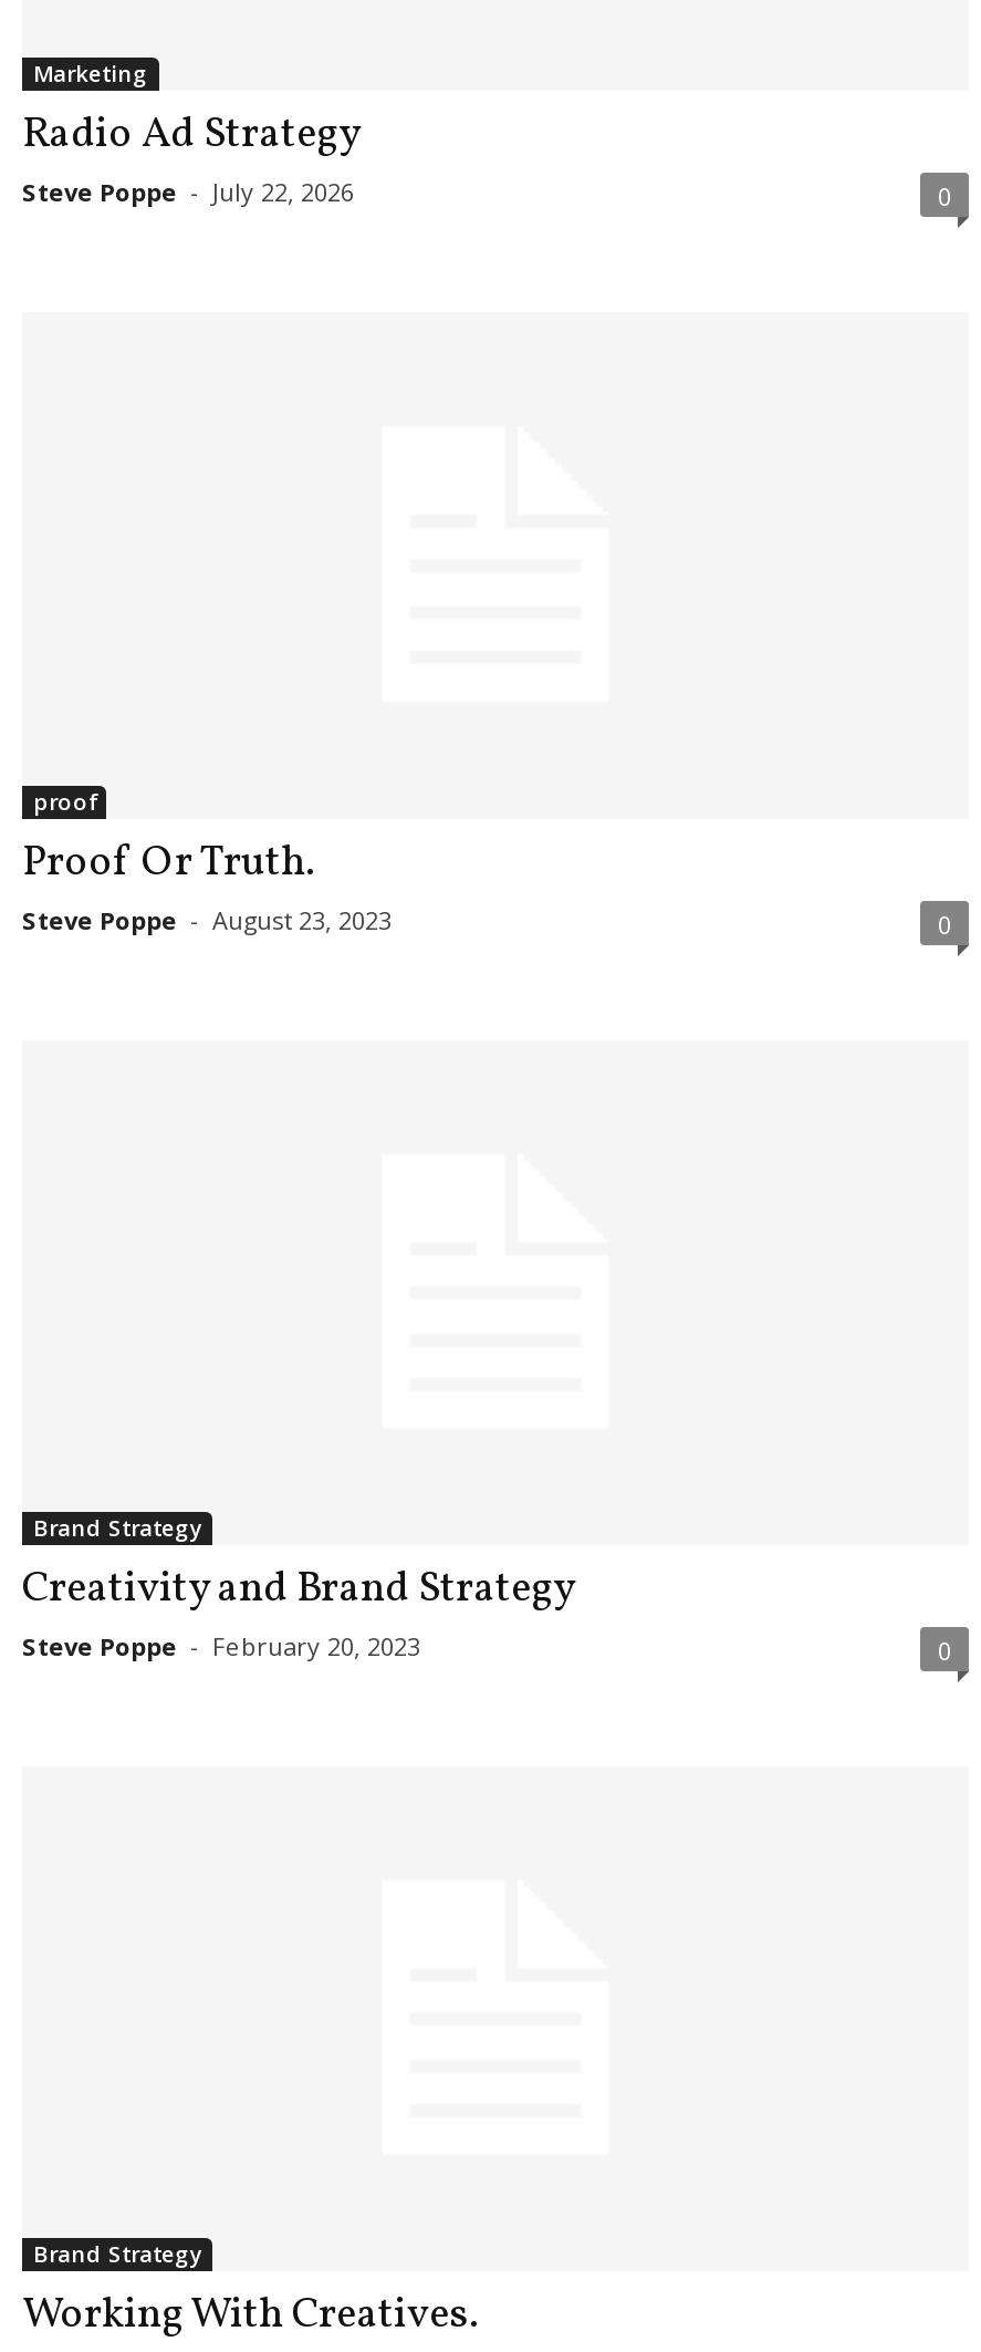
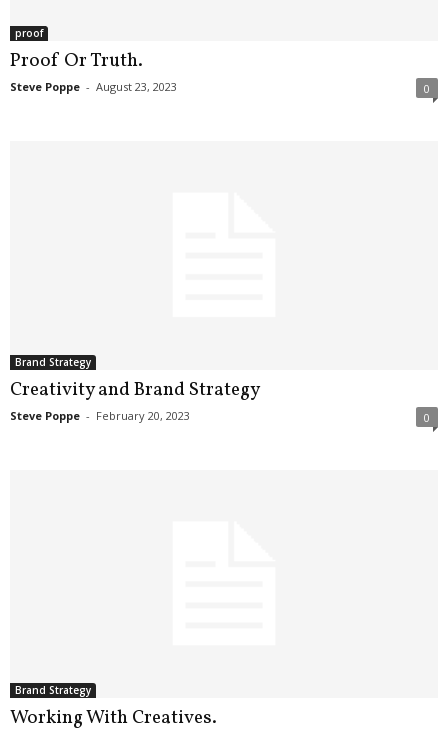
- Marketing
- Radio Ad Strategy
- Steve Poppe - July 22, 2026
- 0
